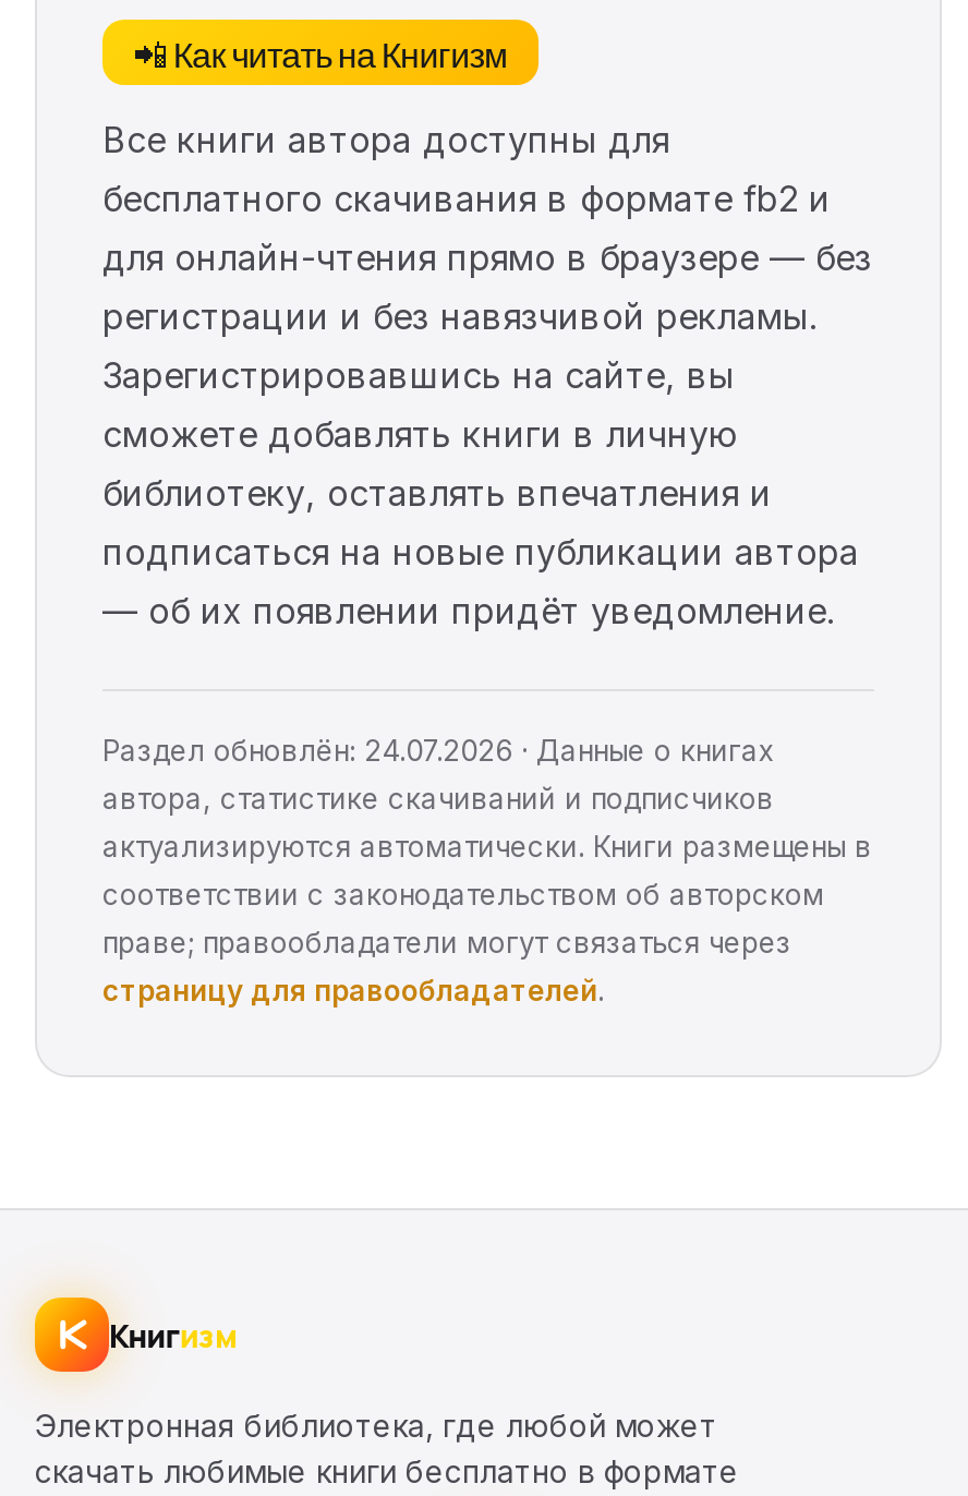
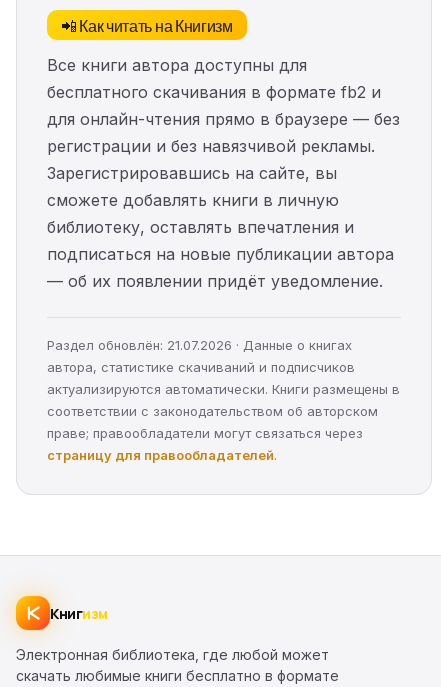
- Раздел обновлён: 24.07.2026 · Данные о книгах
+ Раздел обновлён: 21.07.2026 · Данные о книгах
